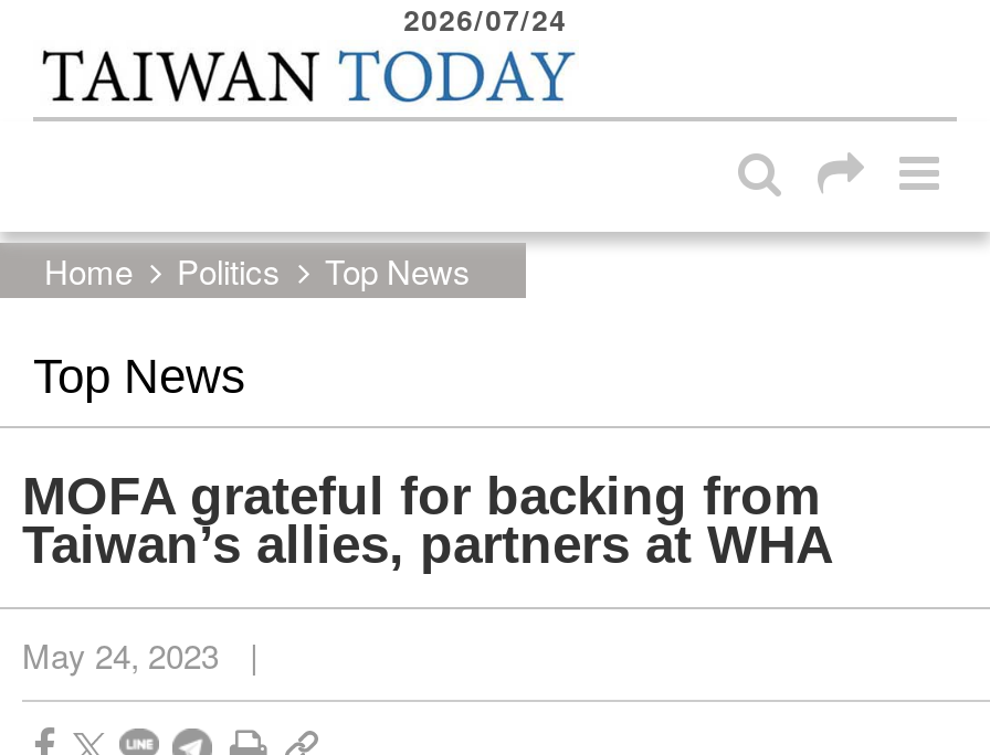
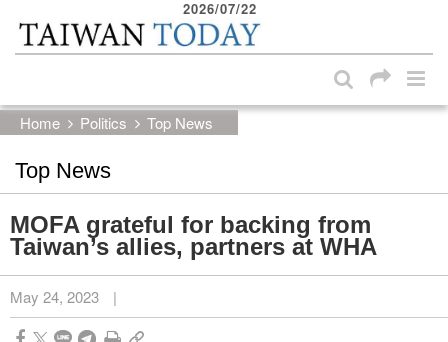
- 2026/07/24
+ 2026/07/22
